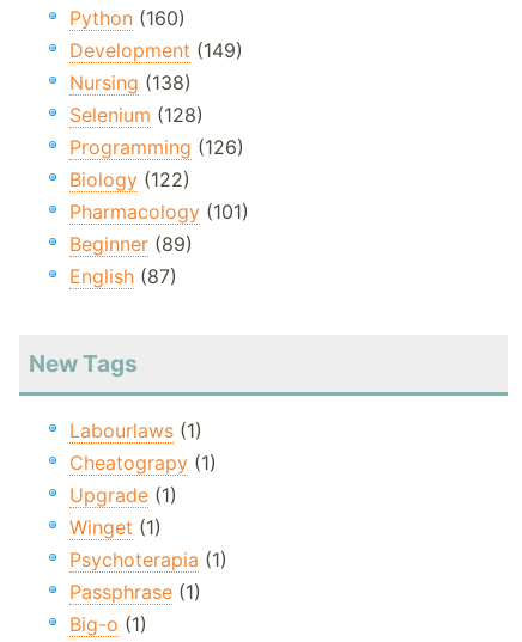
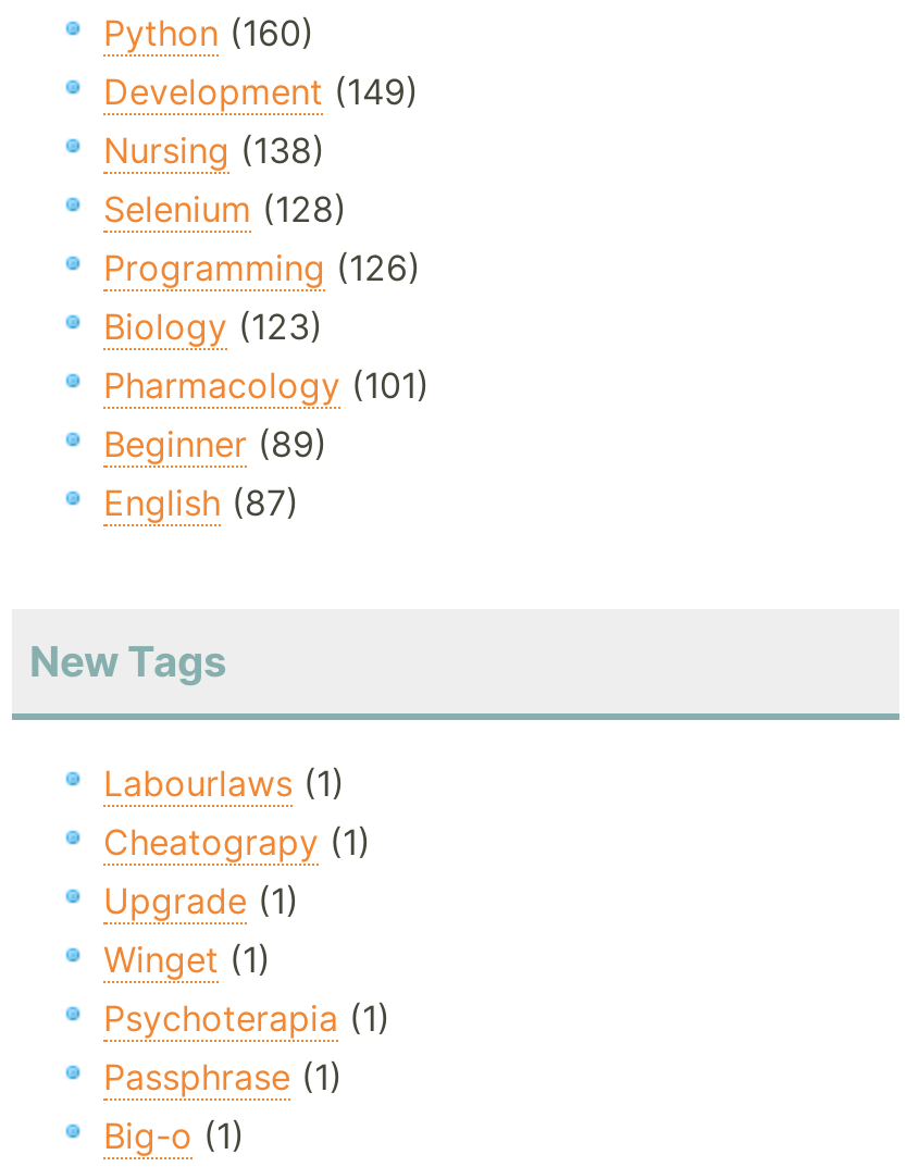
- Biology (122)
+ Biology (123)
